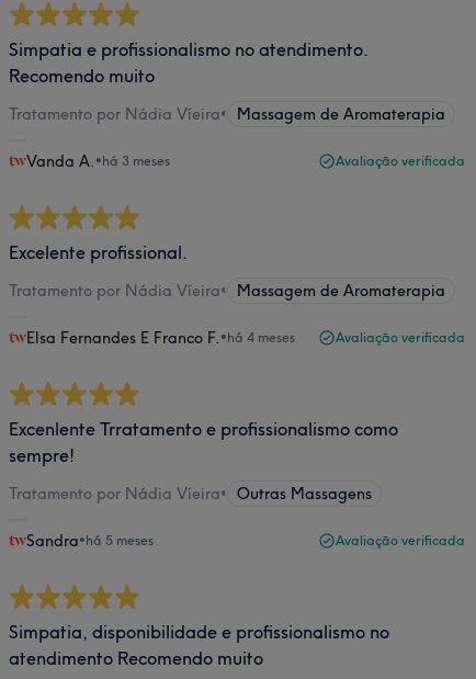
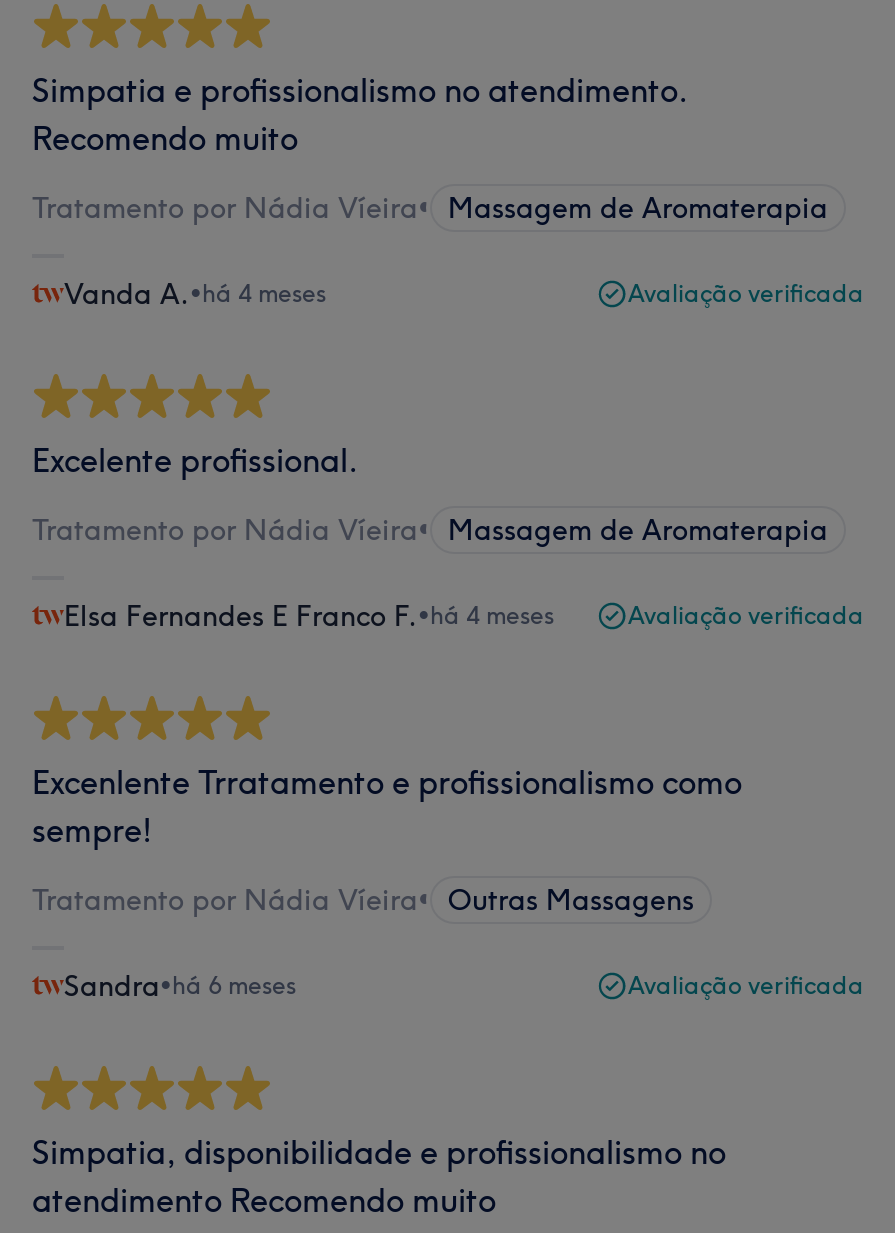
- Vanda A.•há 3 meses
+ Vanda A.•há 4 meses

- Sandra•há 5 meses
+ Sandra•há 6 meses
